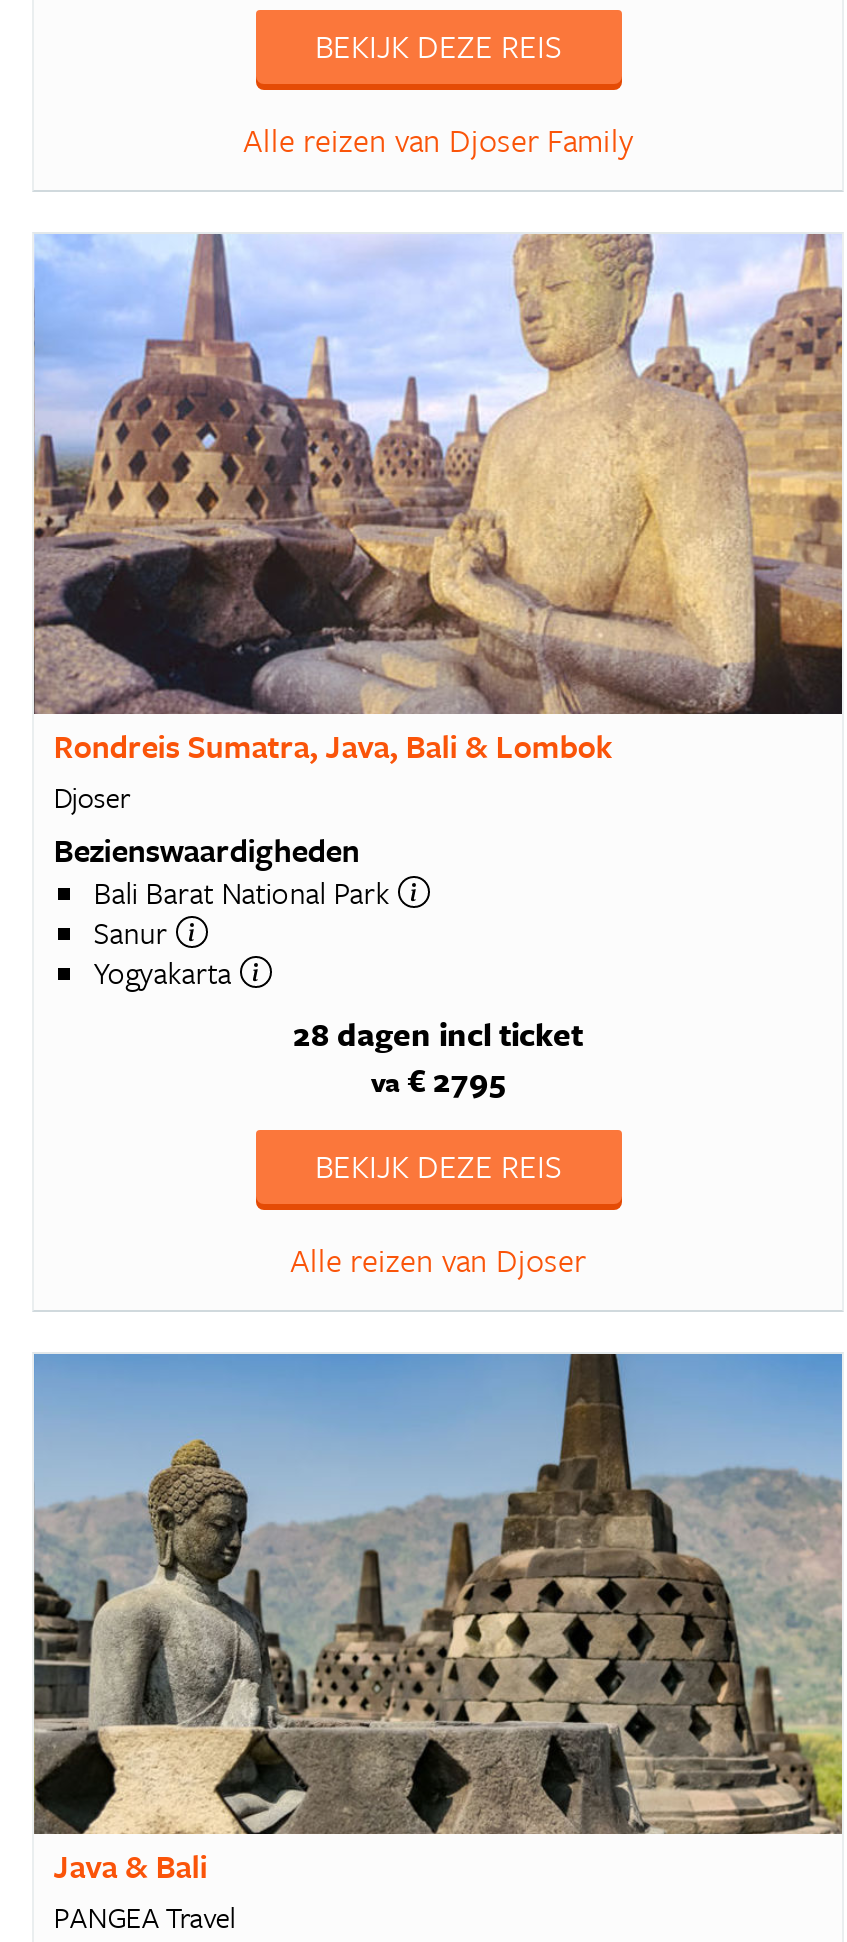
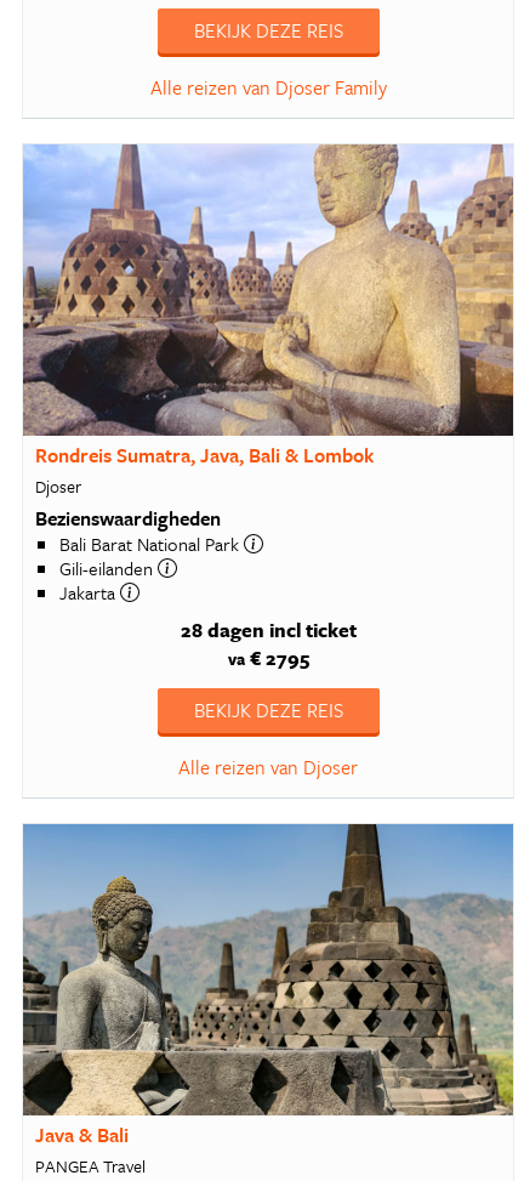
- Sanur
- Yogyakarta
+ Gili-eilanden
+ Jakarta
